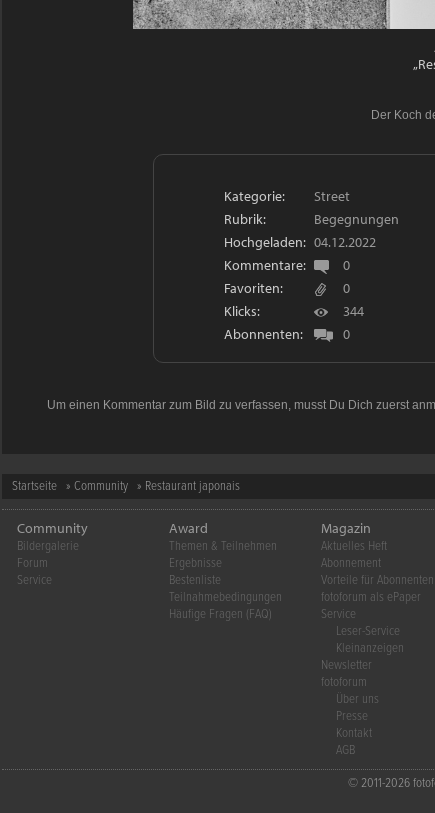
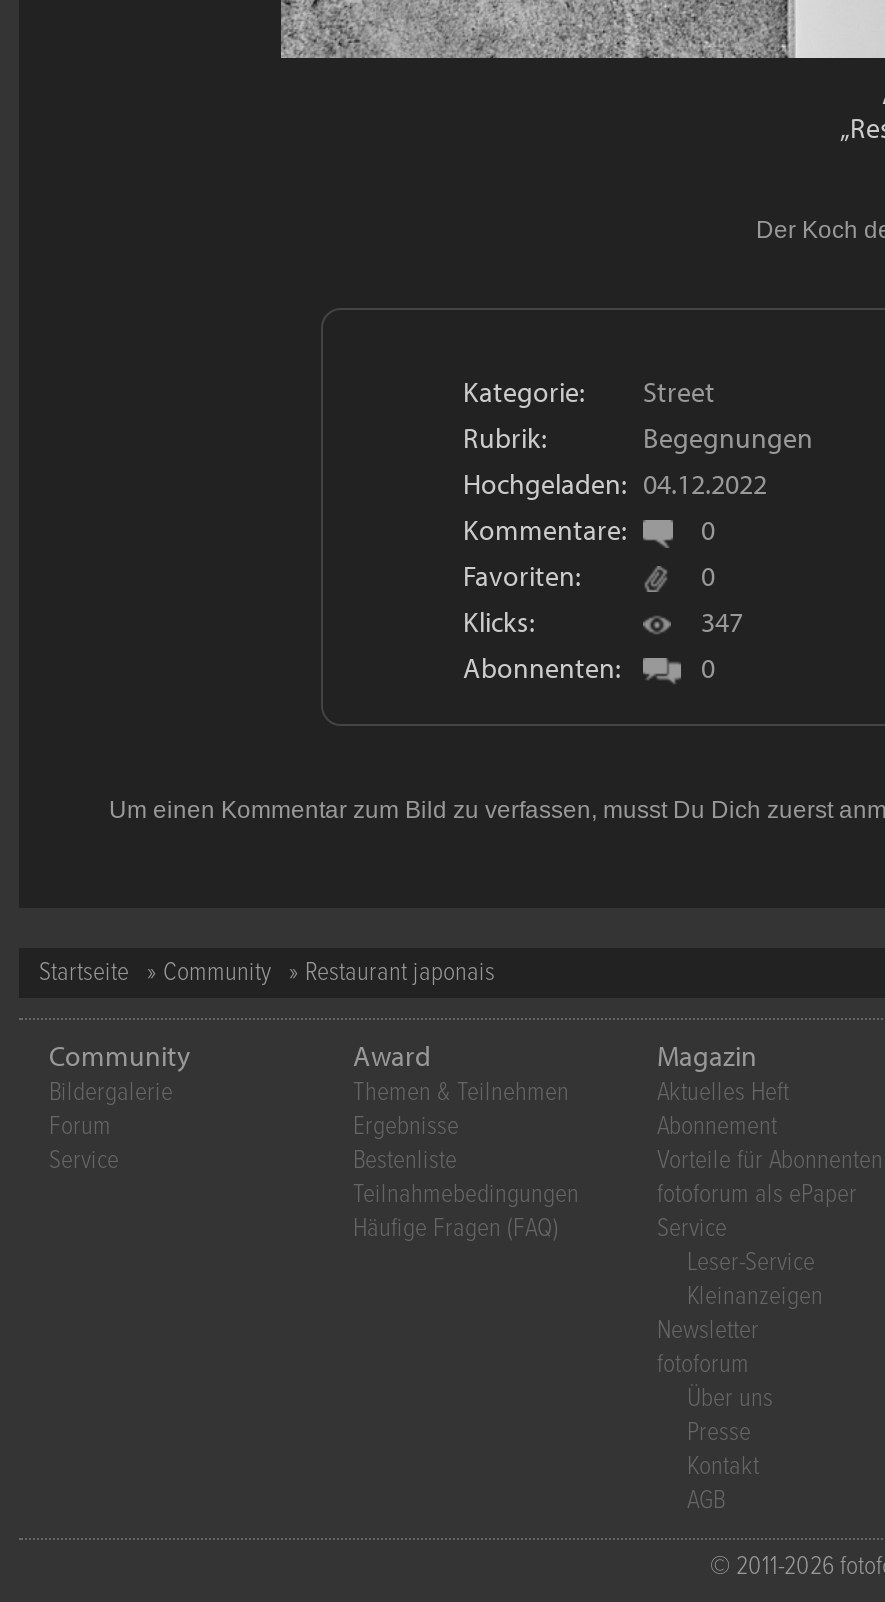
- 344
+ 347
